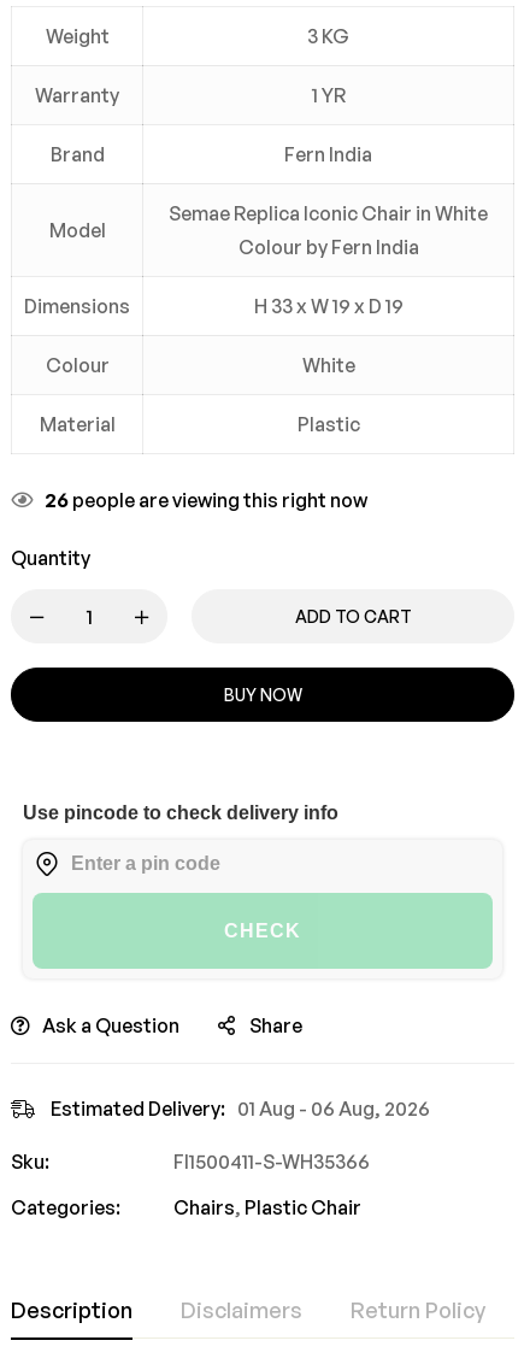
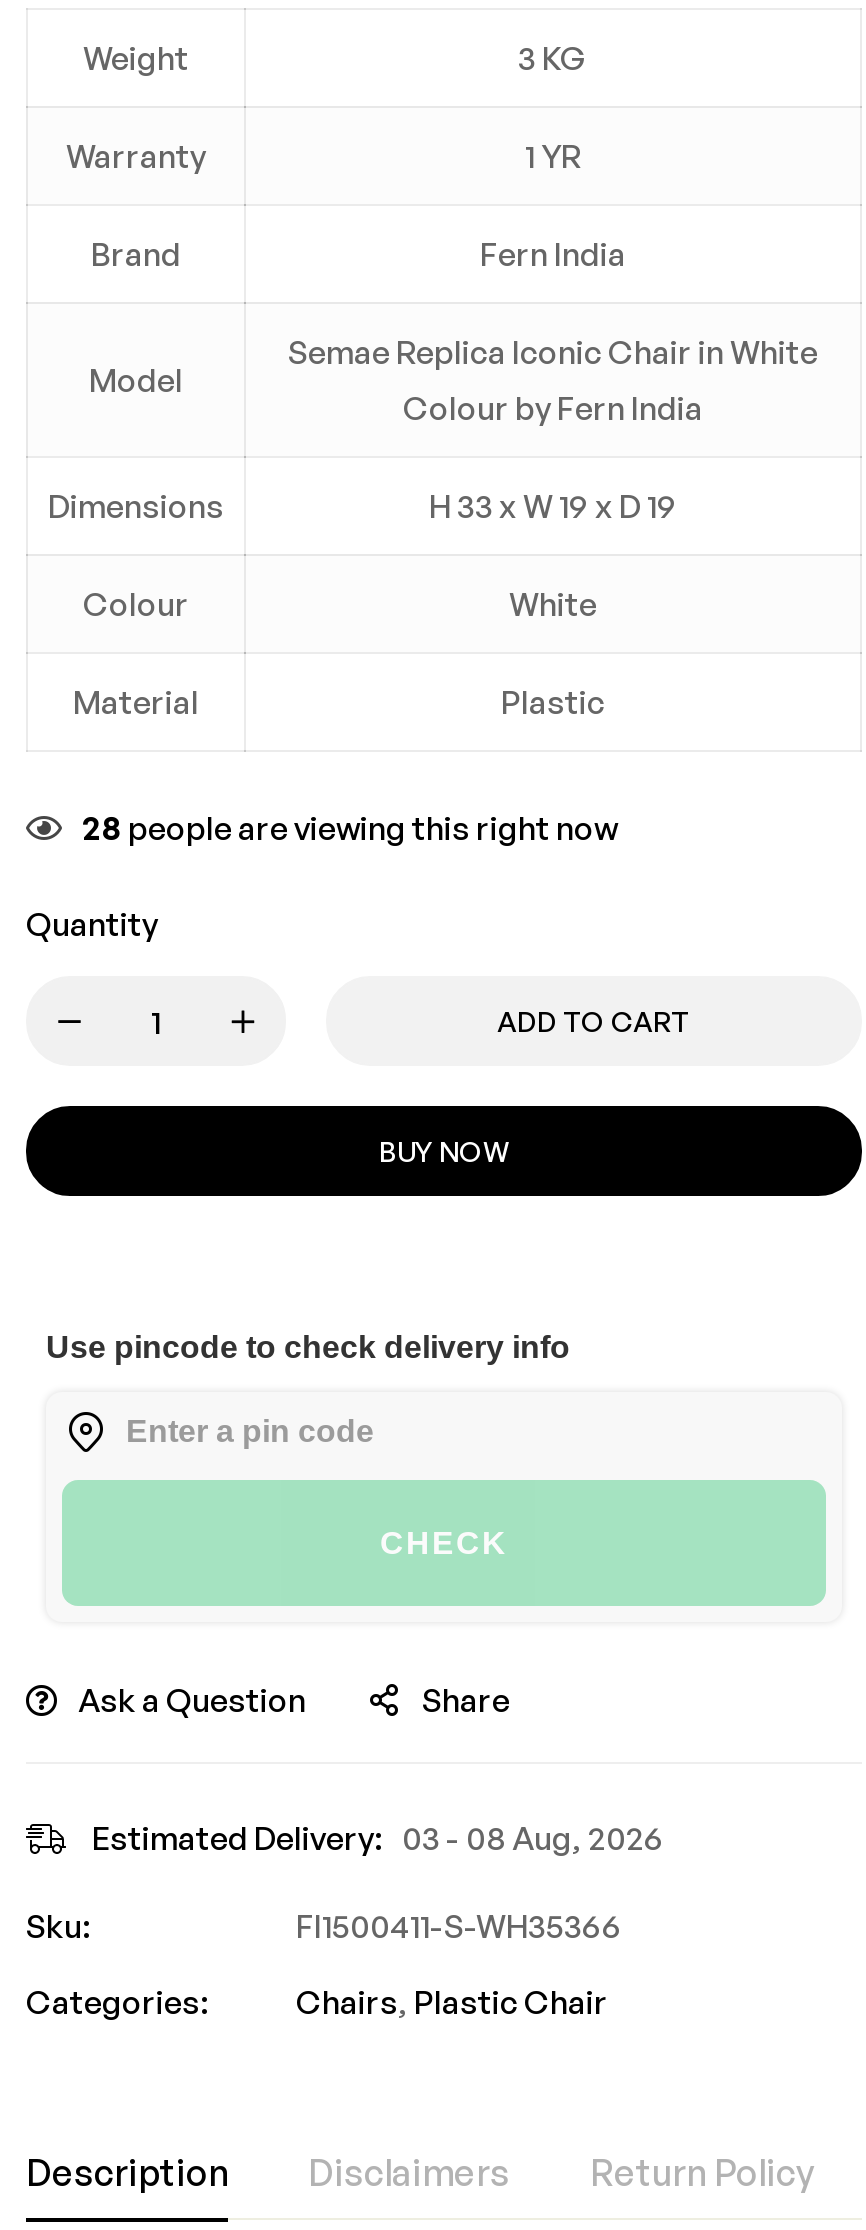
- 26 people are viewing this right now
+ 28 people are viewing this right now

- Estimated Delivery: 01 Aug - 06 Aug, 2026
+ Estimated Delivery: 03 - 08 Aug, 2026
